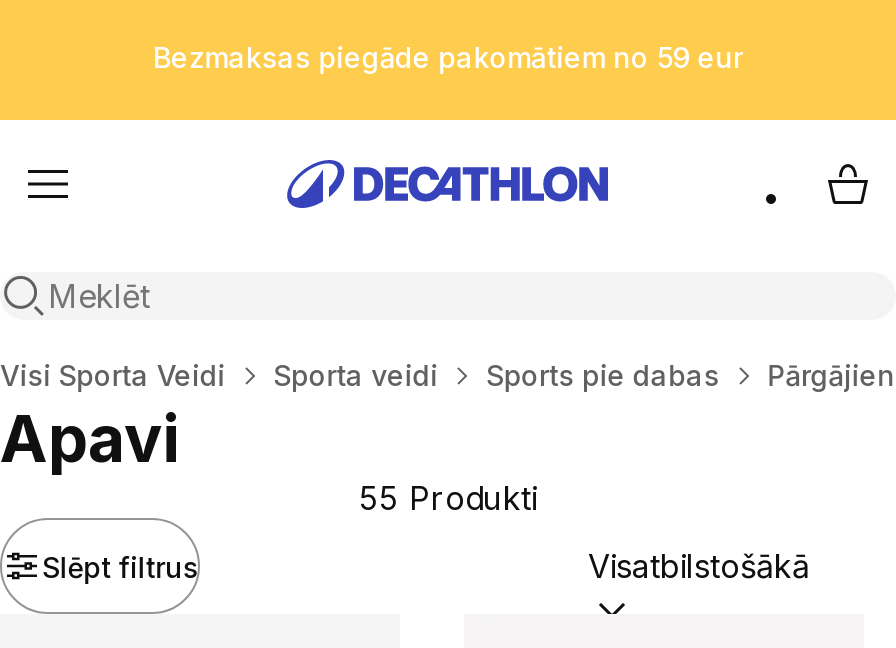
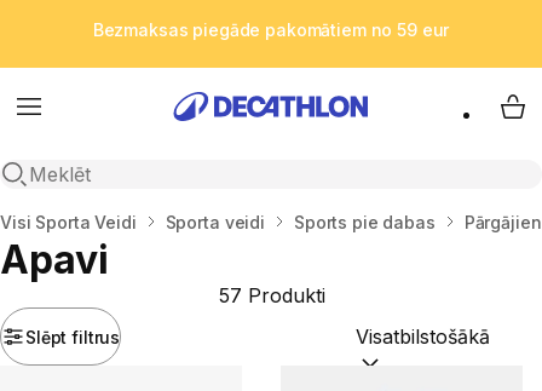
- 55 Produkti
+ 57 Produkti
